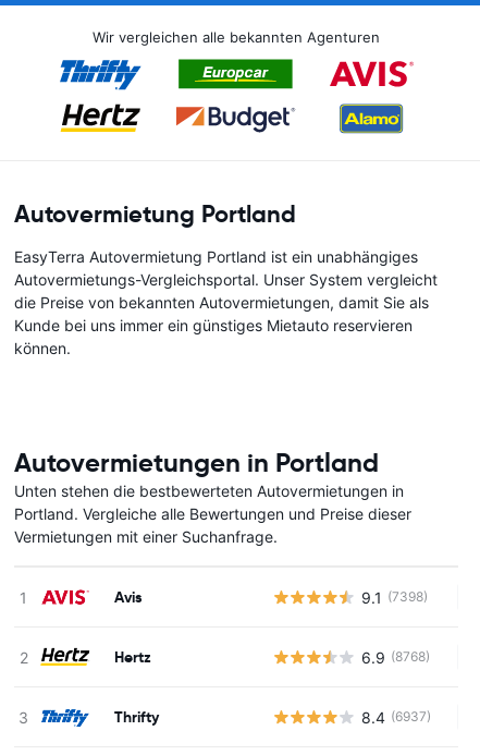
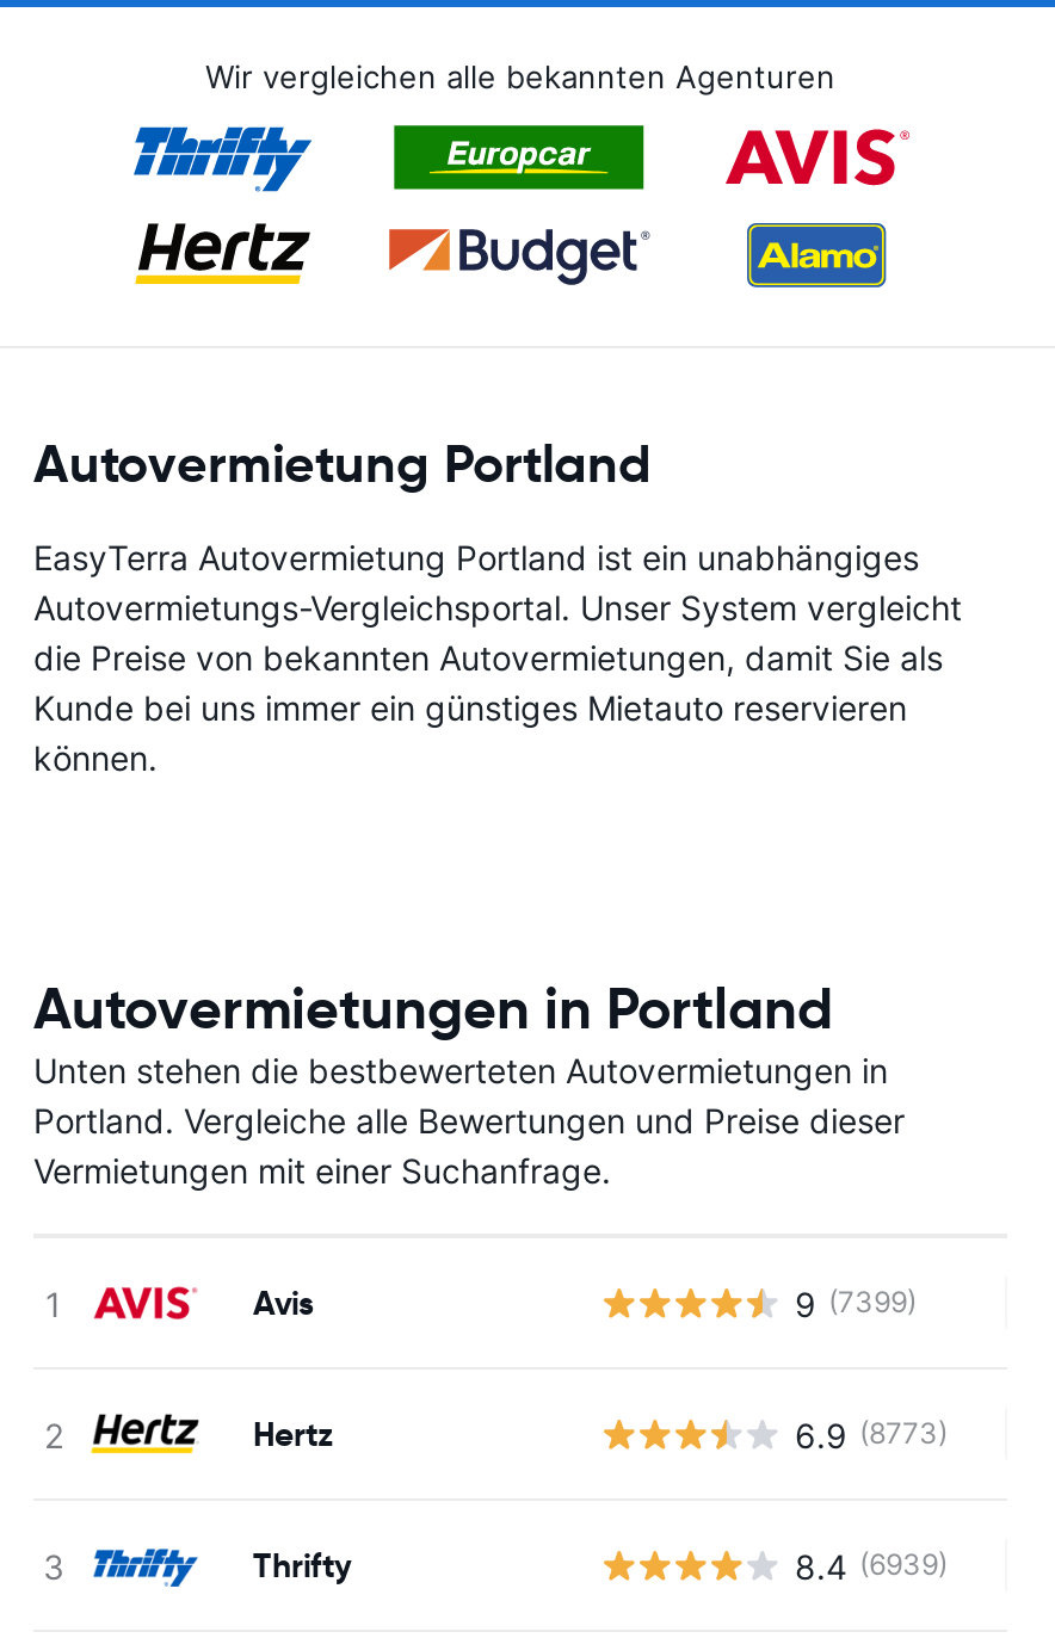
- 9.1 (7398)
+ 9 (7399)

- 6.9 (8768)
+ 6.9 (8773)

- 8.4 (6937)
+ 8.4 (6939)
